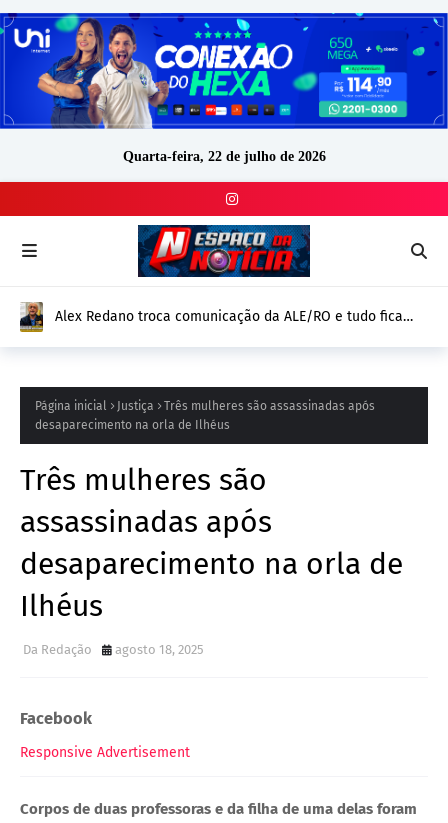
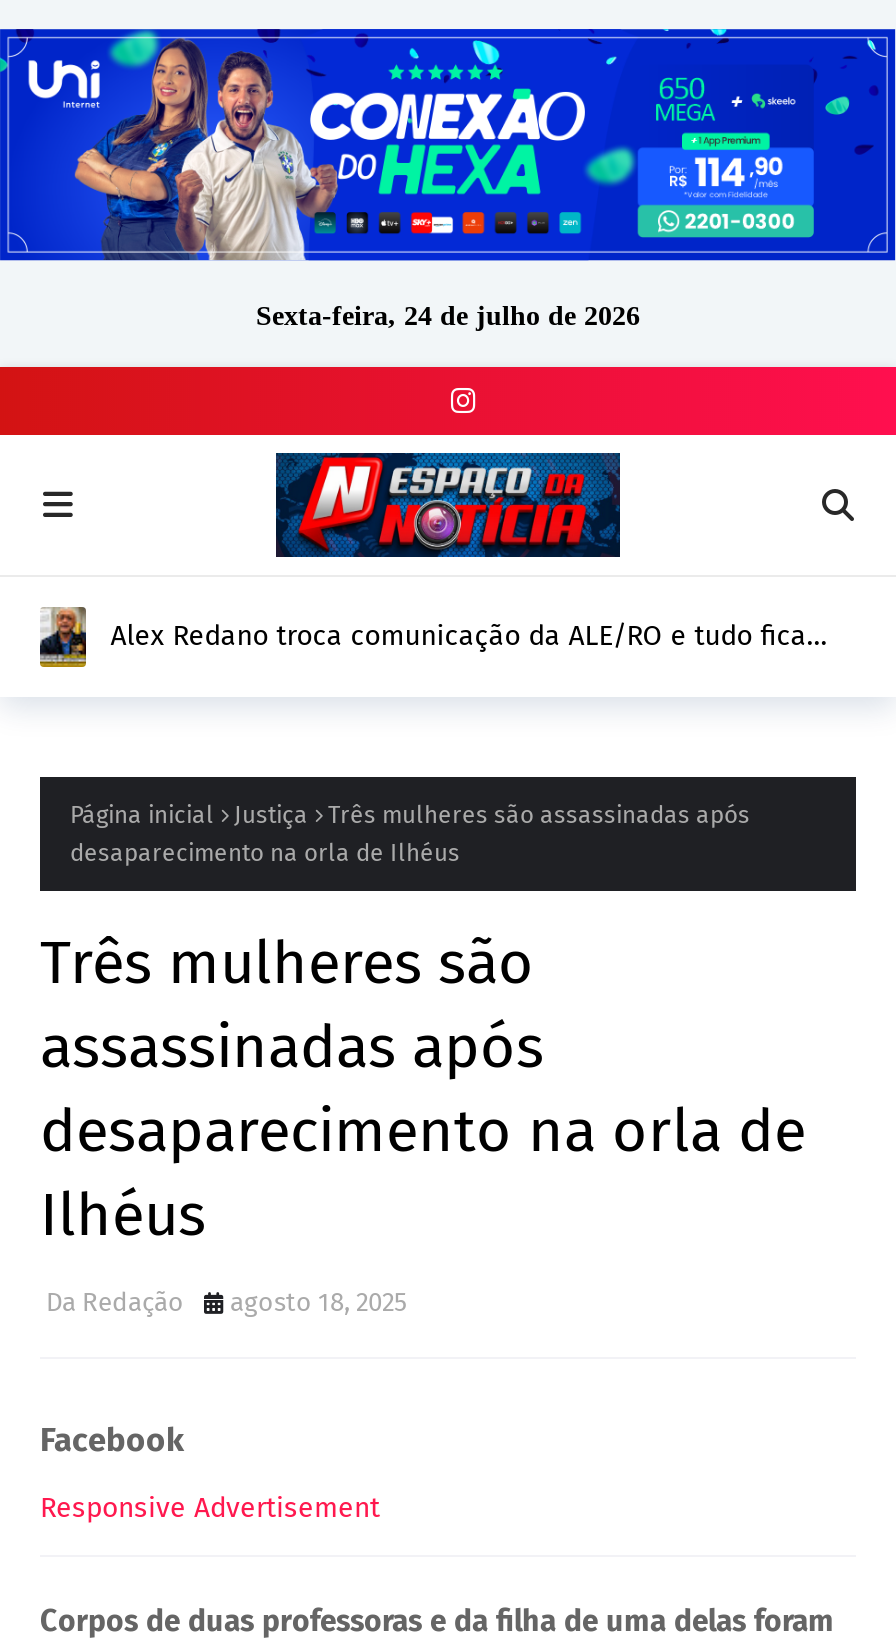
- Quarta-feira, 22 de julho de 2026
+ Sexta-feira, 24 de julho de 2026
